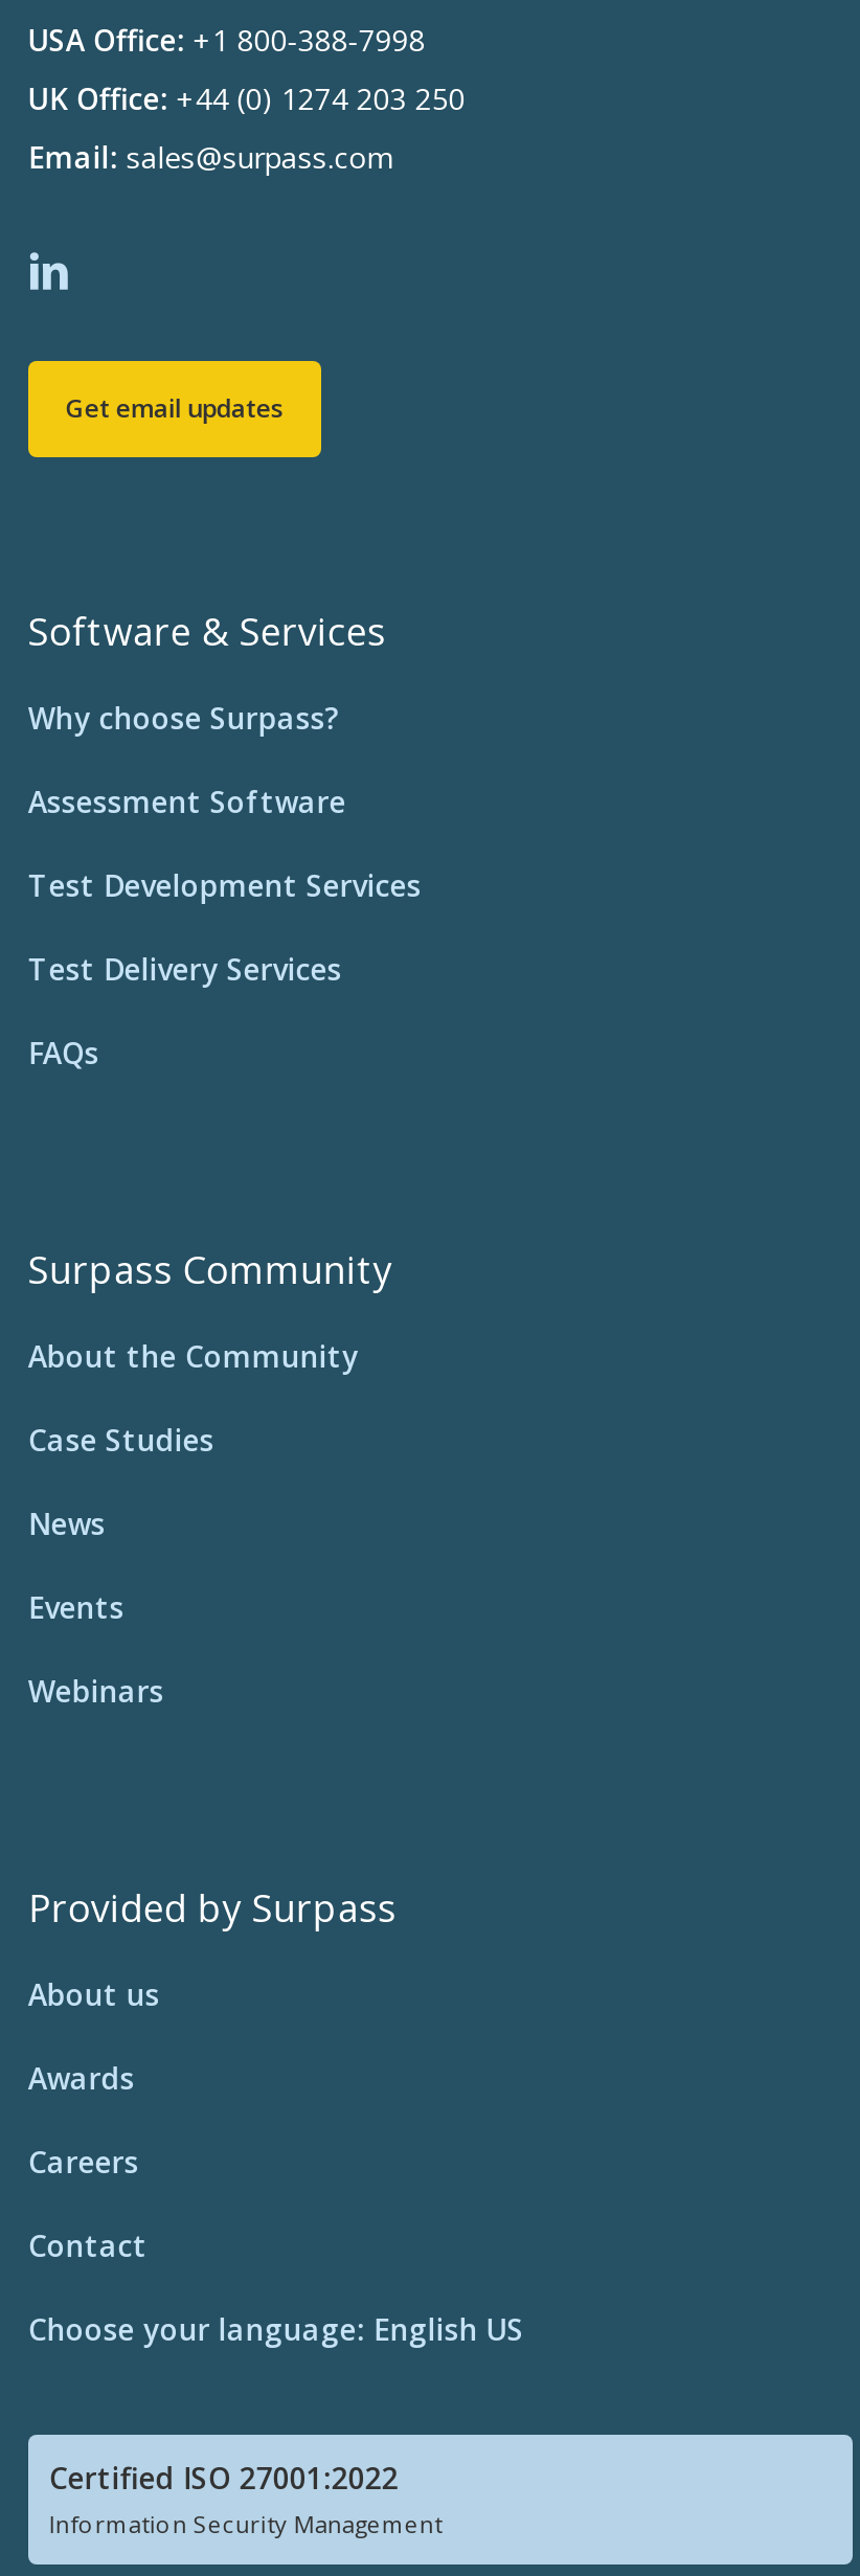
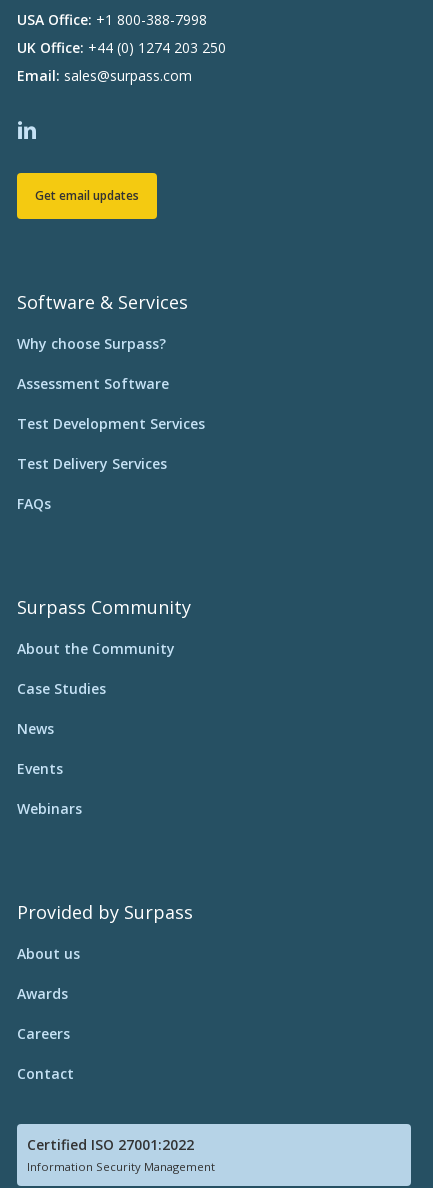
- Choose your language: English US
